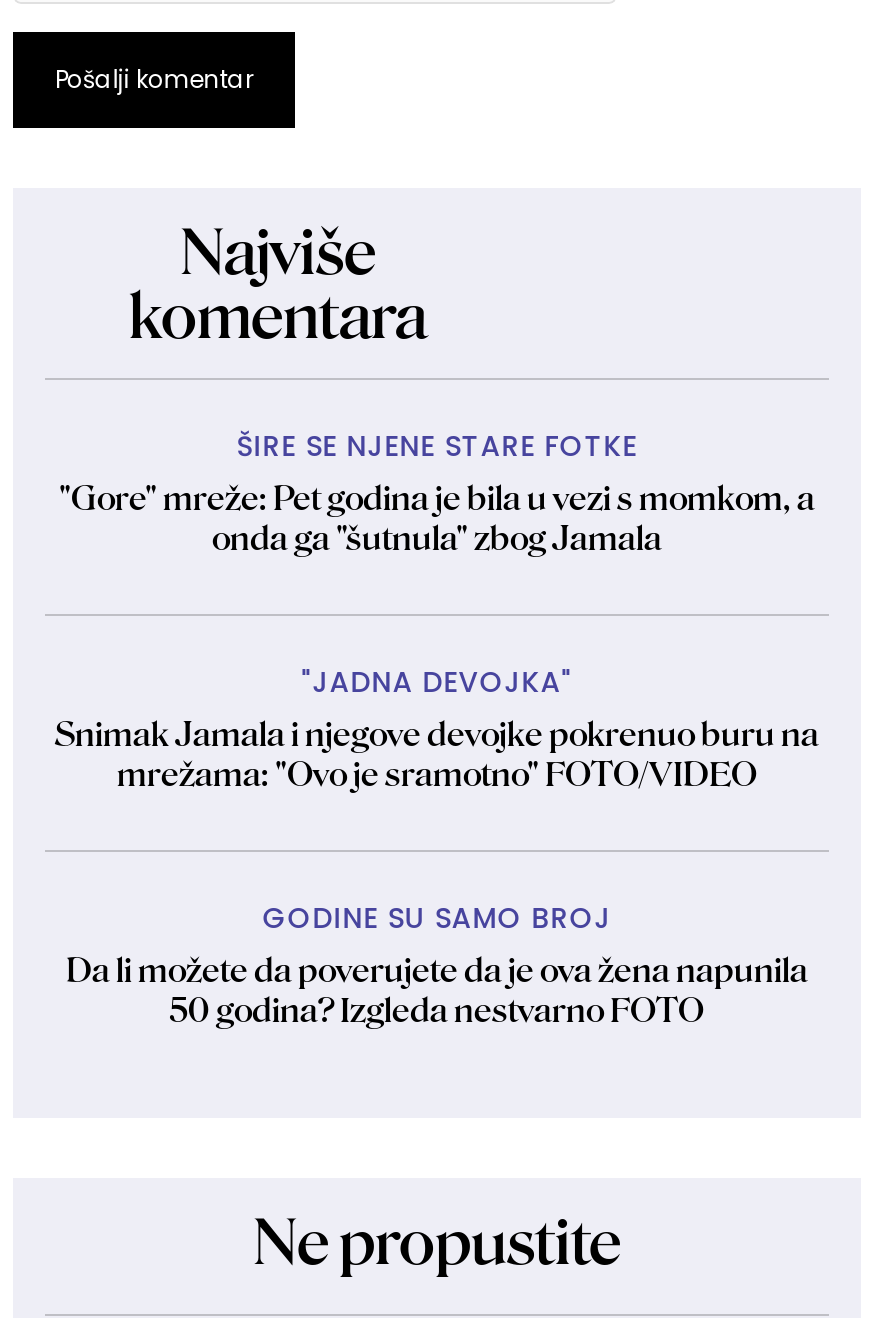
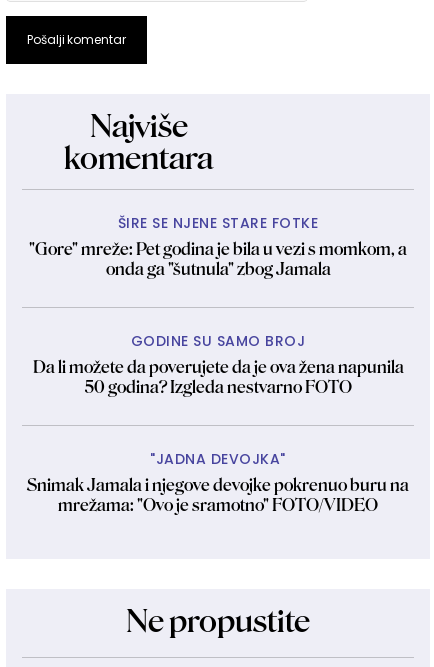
moved down: "JADNA DEVOJKA" | Snimak Jamala i njegove devojke pokrenuo buru na | mrežama: "Ovo je sramotno" FOTO/VIDEO

moved up: GODINE SU SAMO BROJ | Da li možete da poverujete da je ova žena napunila | 50 godina? Izgleda nestvarno FOTO
